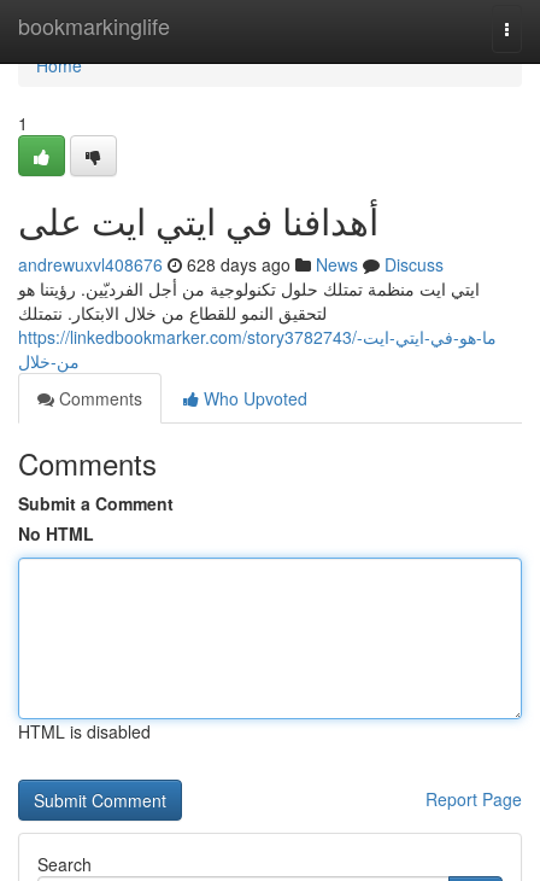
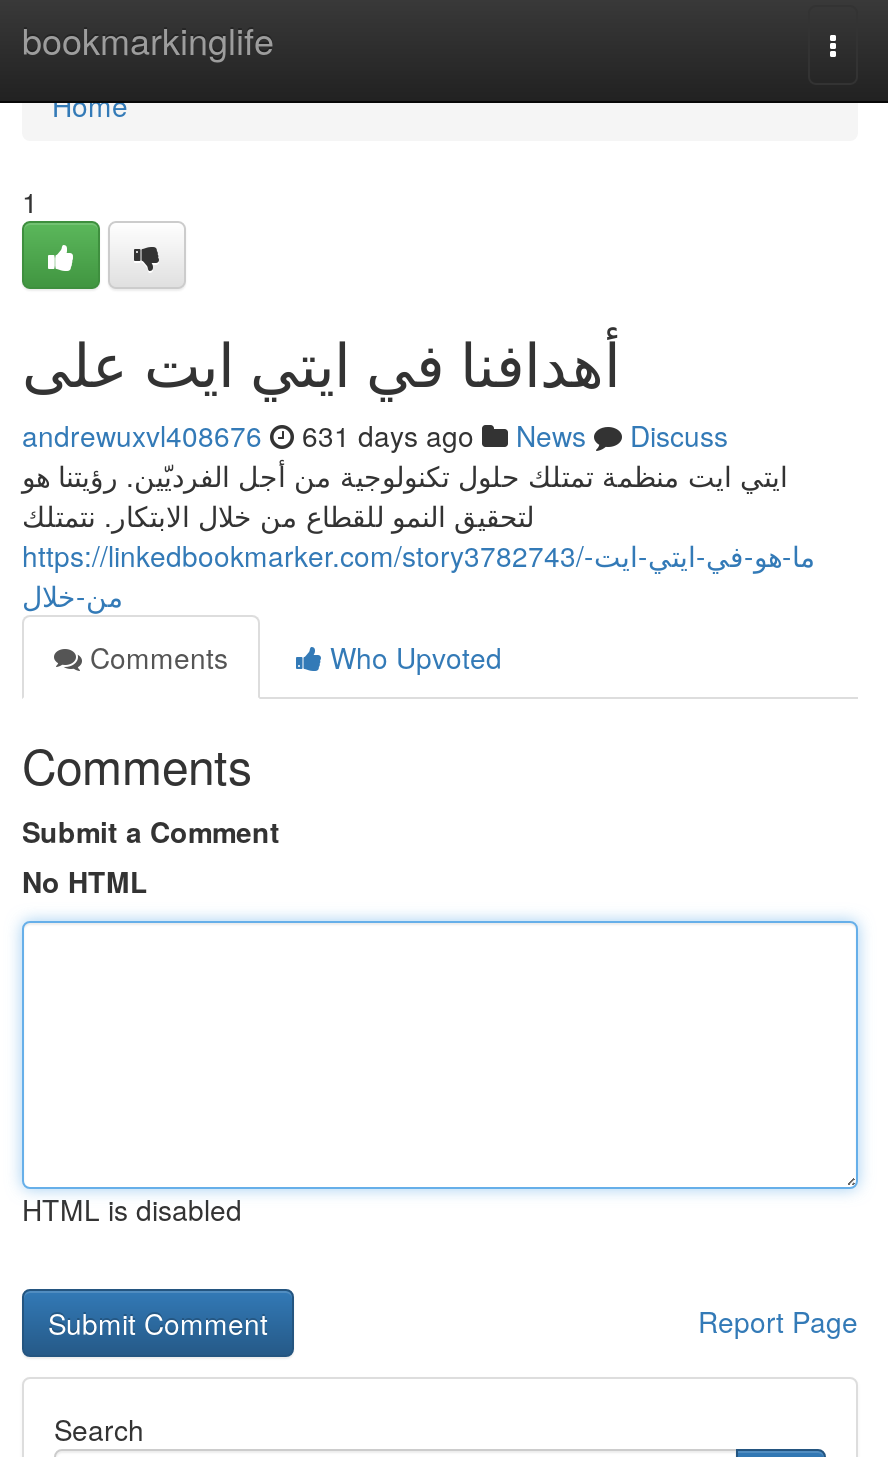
- andrewuxvl408676 628 days ago News Discuss
+ andrewuxvl408676 631 days ago News Discuss
